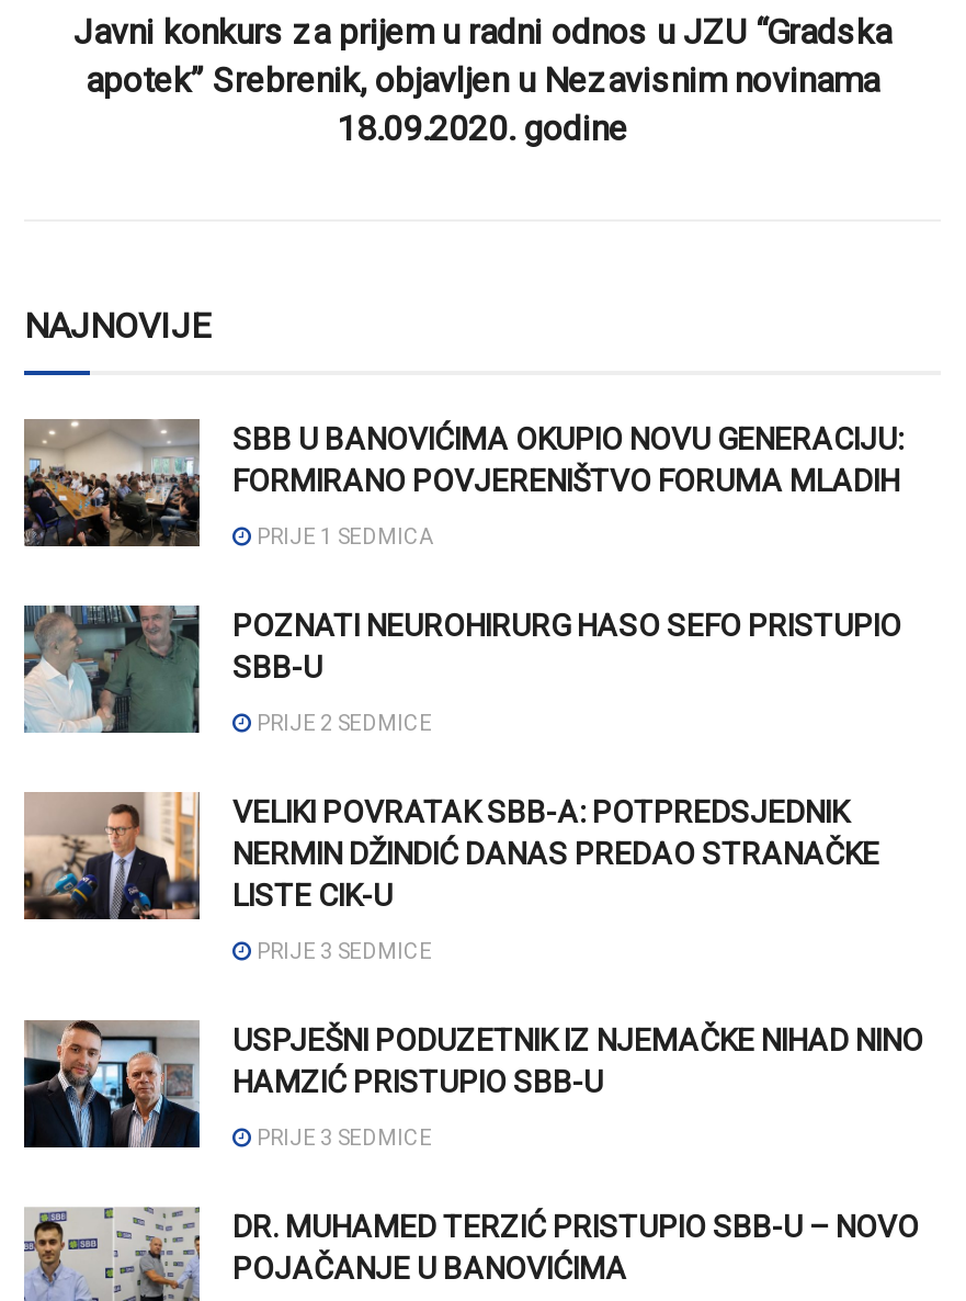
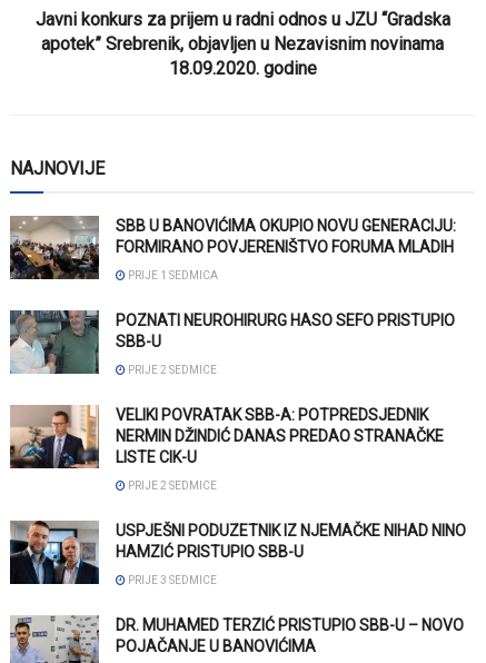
- PRIJE 3 SEDMICE
+ PRIJE 2 SEDMICE
